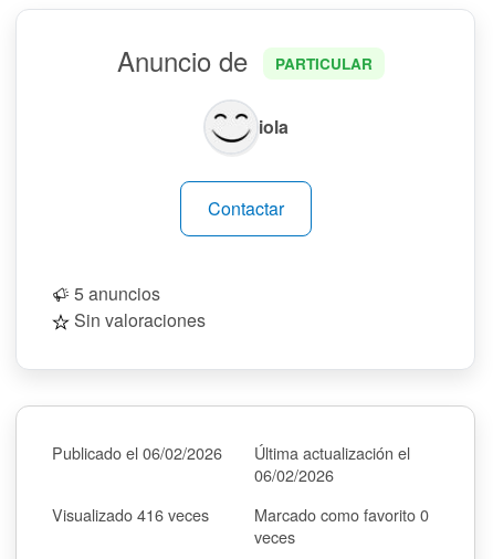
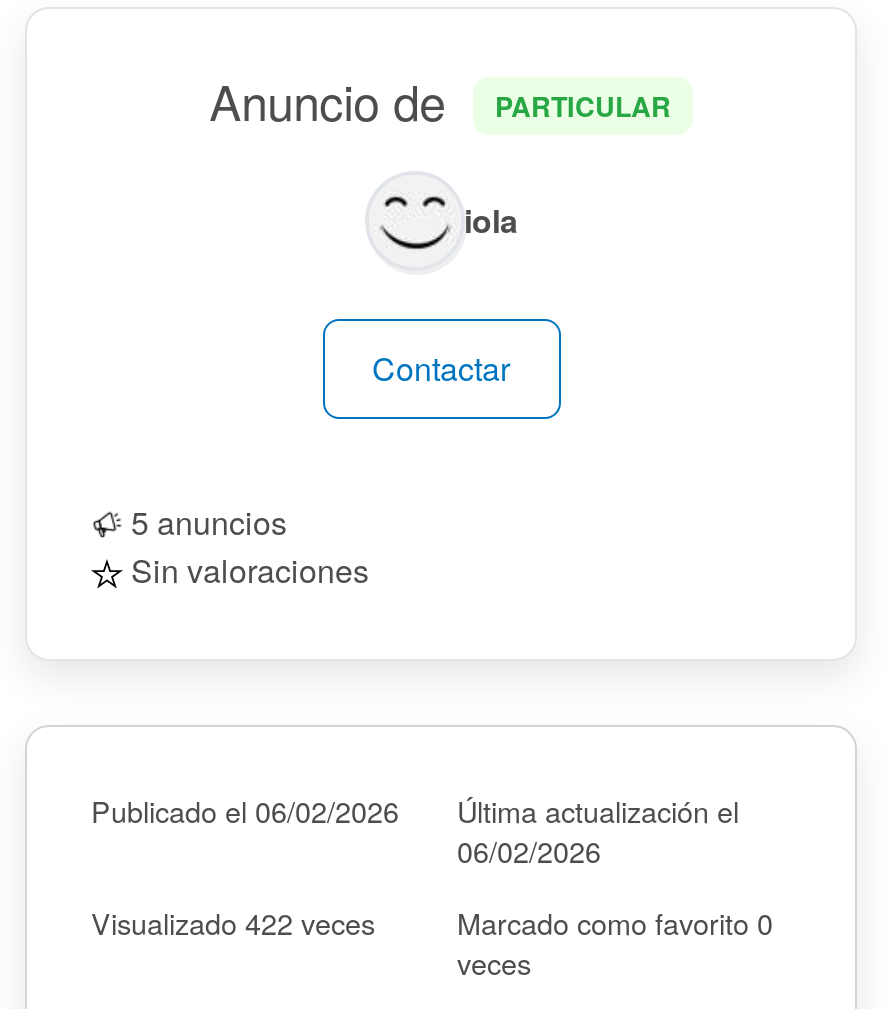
- Visualizado 416 veces
+ Visualizado 422 veces
